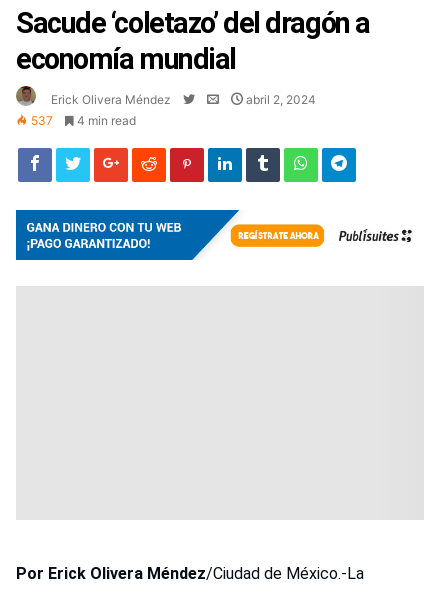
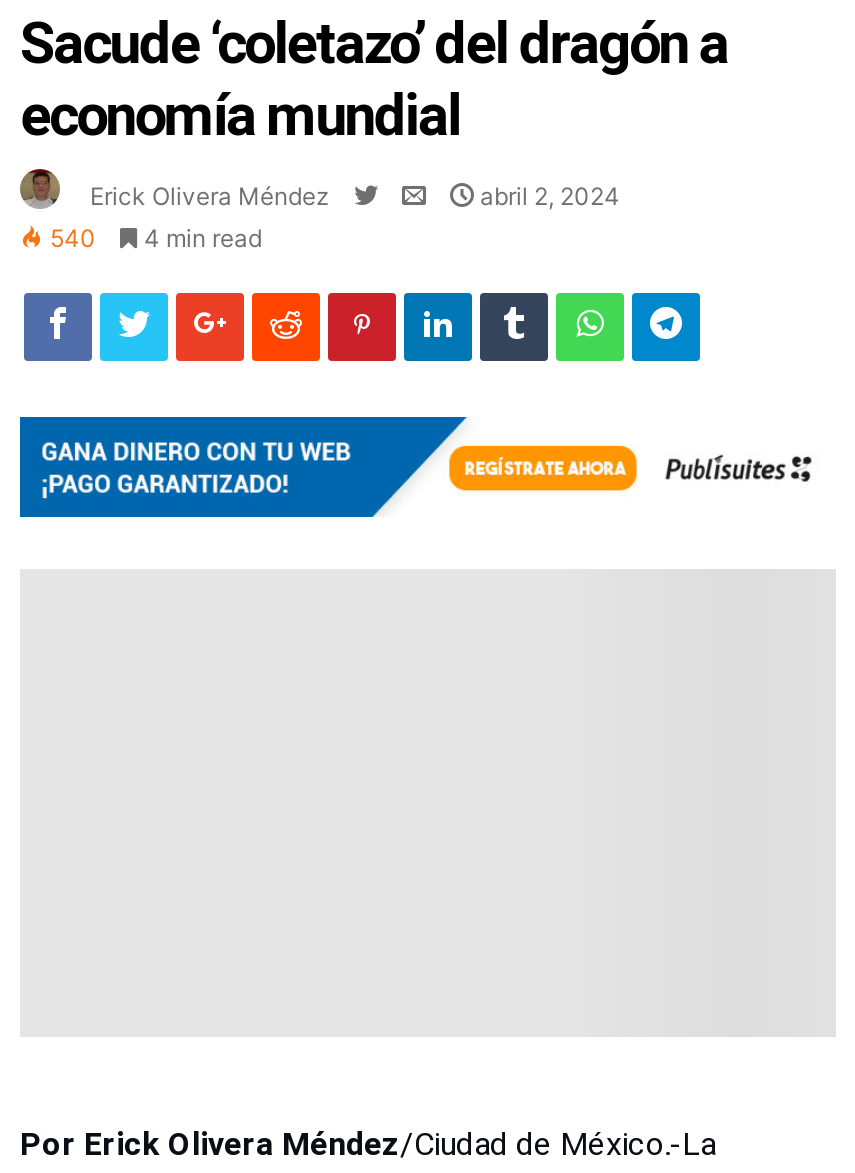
- 537 4 min read
+ 540 4 min read
